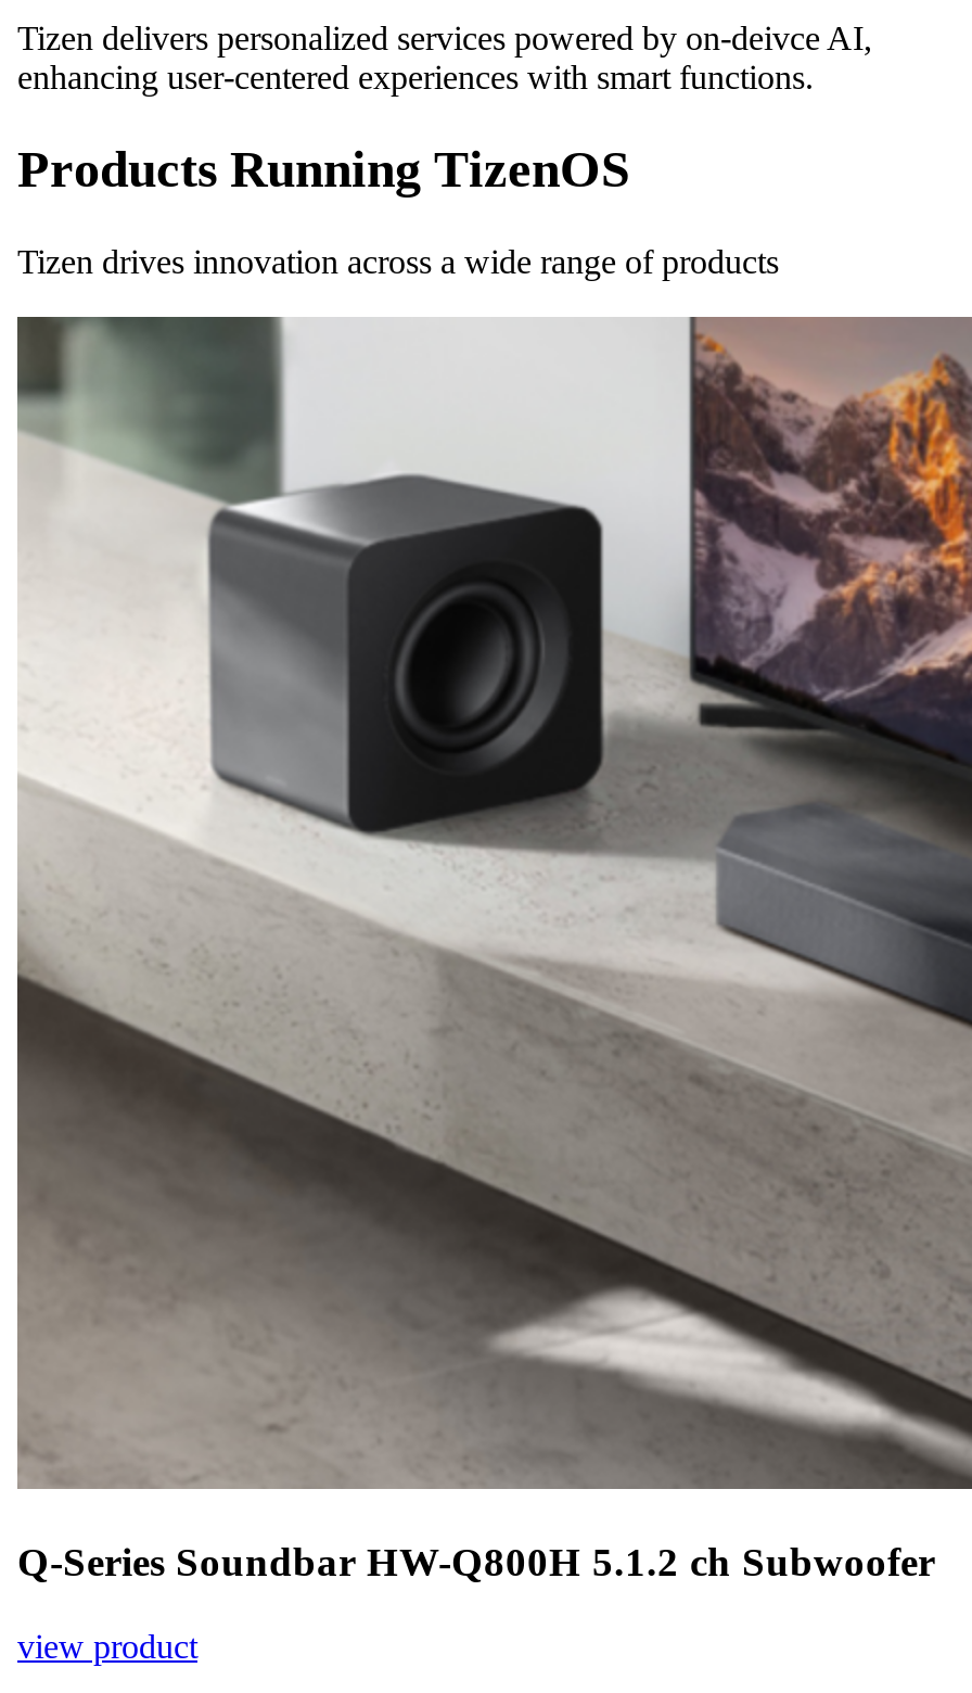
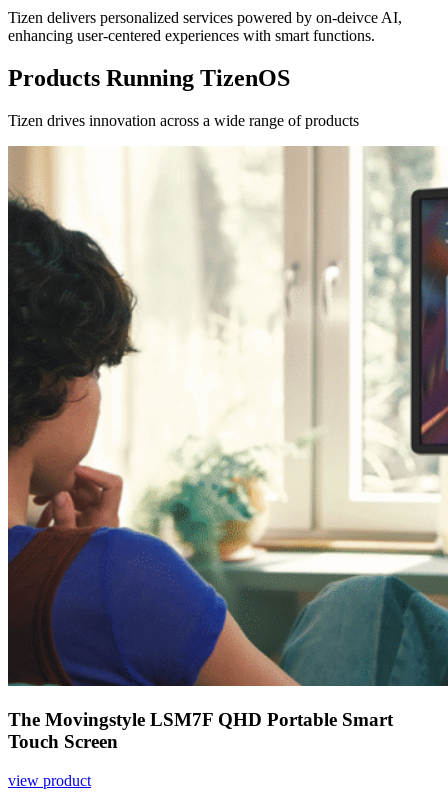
- [image]
- Q-Series Soundbar HW-Q800H 5.1.2 ch Subwoofer
+ [image]
+ The Movingstyle LSM7F QHD Portable Smart
+ Touch Screen
